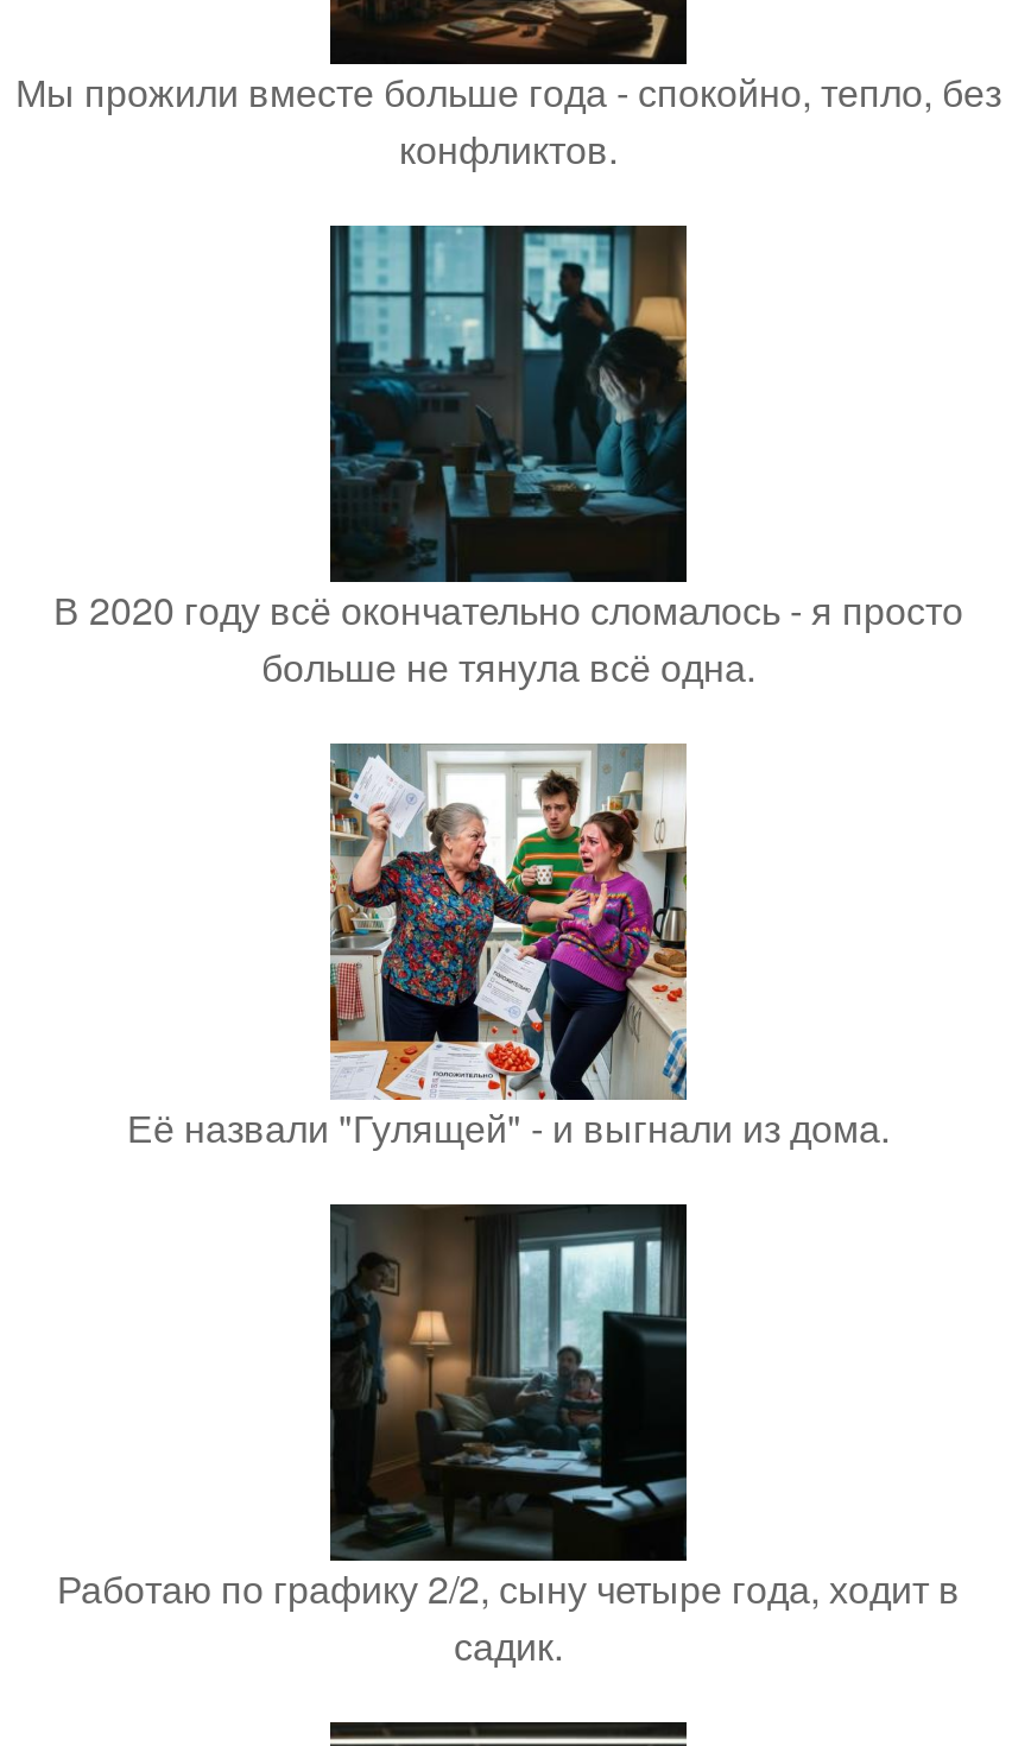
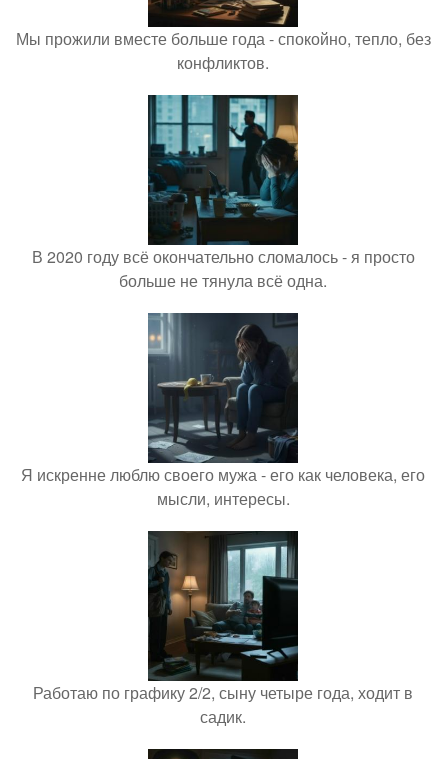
- [image]
- Её назвали "Гулящей" - и выгнали из дома.
+ [image]
+ Я искренне люблю своего мужа - его как человека, его
+ мысли, интересы.
